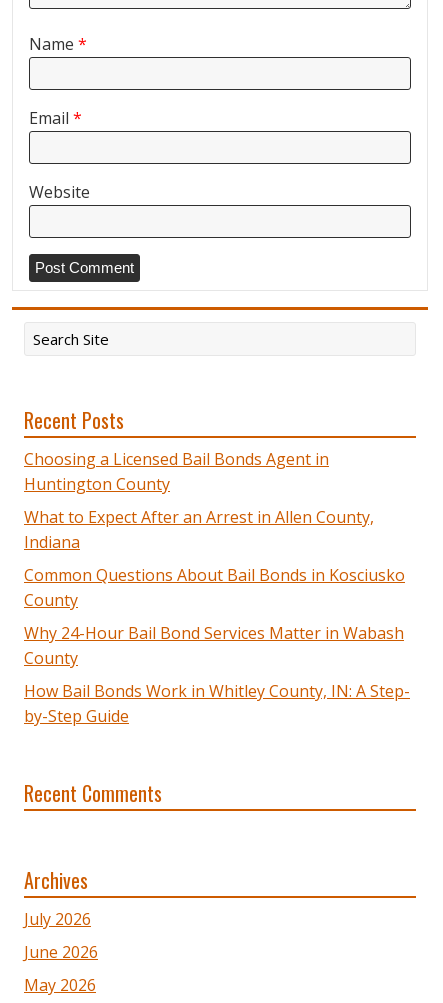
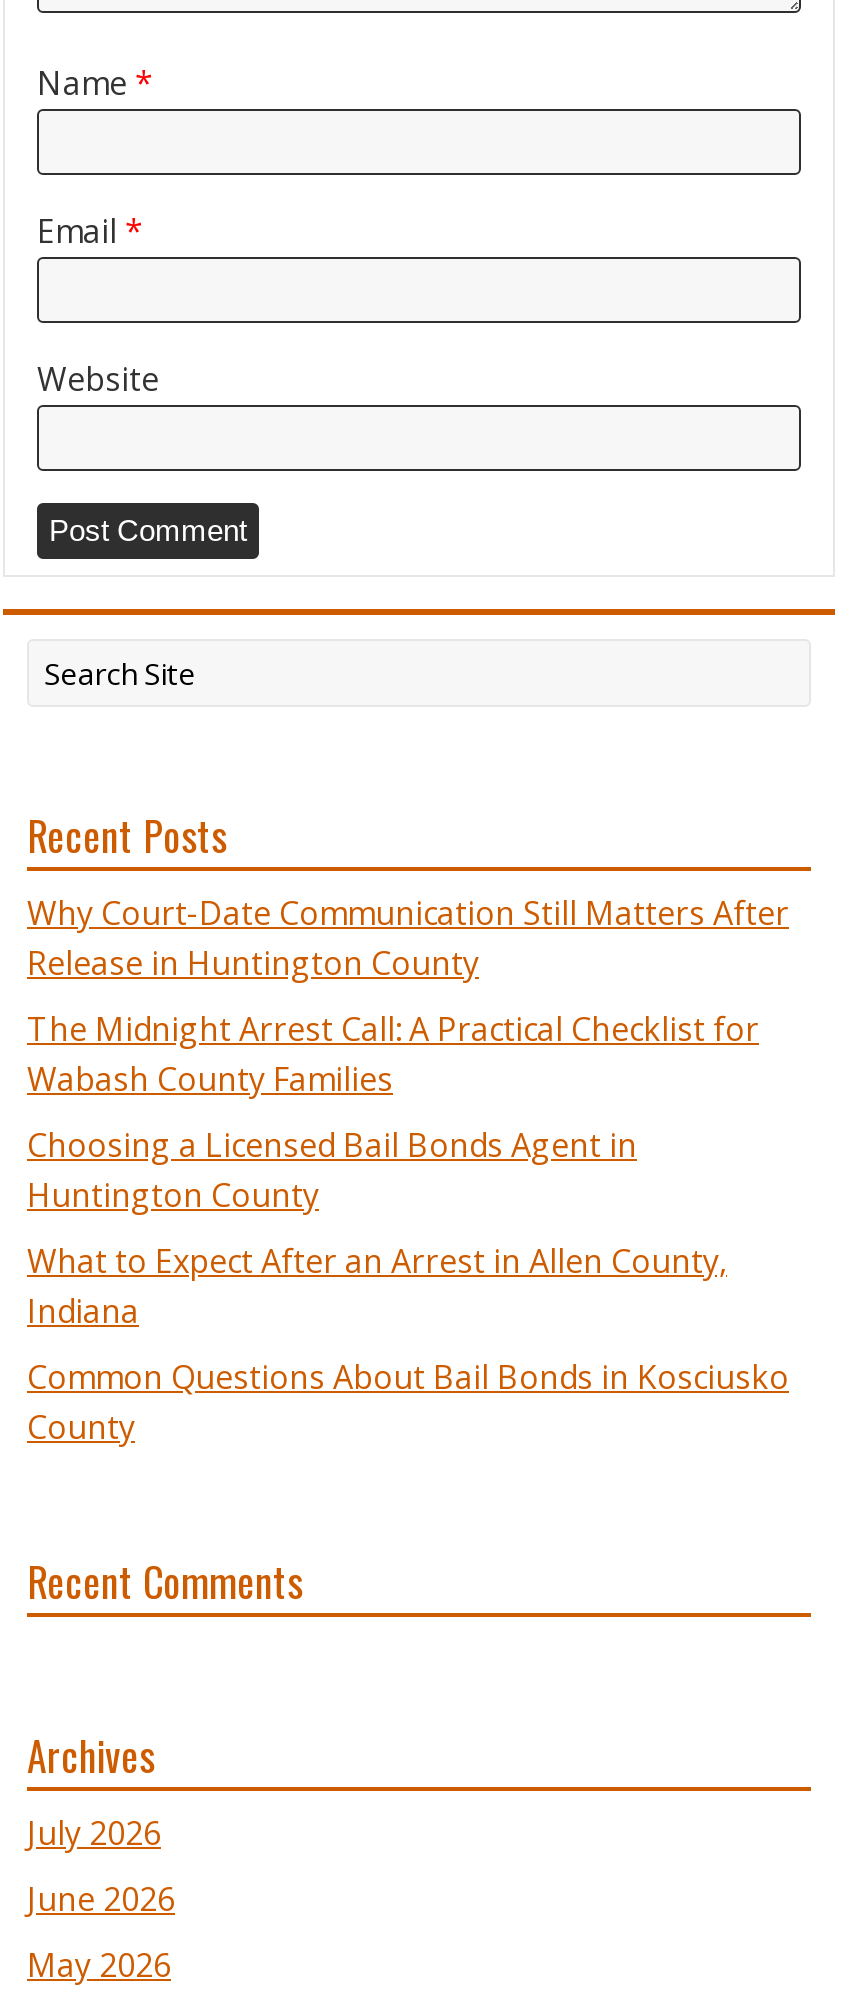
+ Why Court-Date Communication Still Matters After
+ Release in Huntington County
+ The Midnight Arrest Call: A Practical Checklist for
+ Wabash County Families

moved down: Choosing a Licensed Bail Bonds Agent in | Huntington County | What to Expect After an Arrest in Allen County, | Indiana | Common Questions About Bail Bonds in Kosciusko | County

- Why 24-Hour Bail Bond Services Matter in Wabash
- County
- How Bail Bonds Work in Whitley County, IN: A Step-
- by-Step Guide
